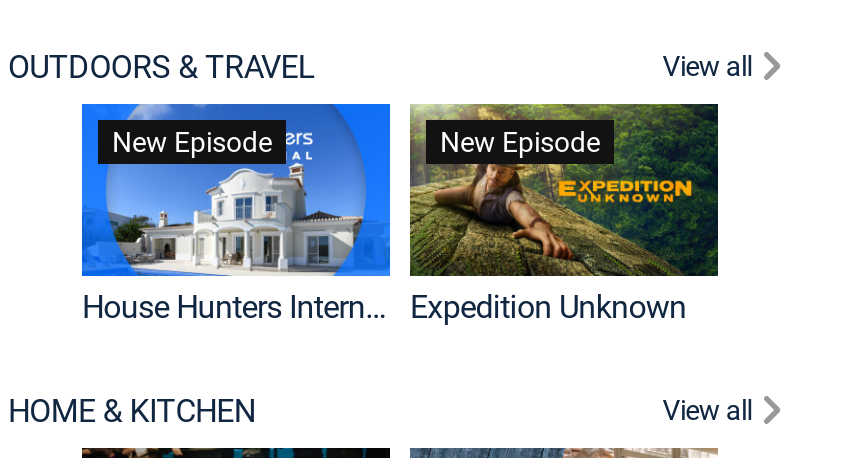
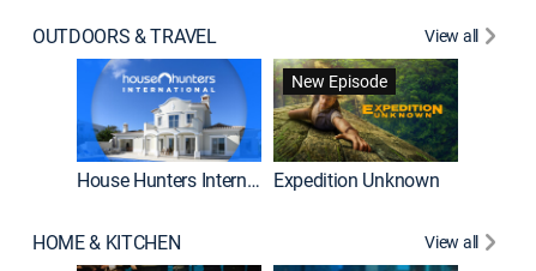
- New Episode
